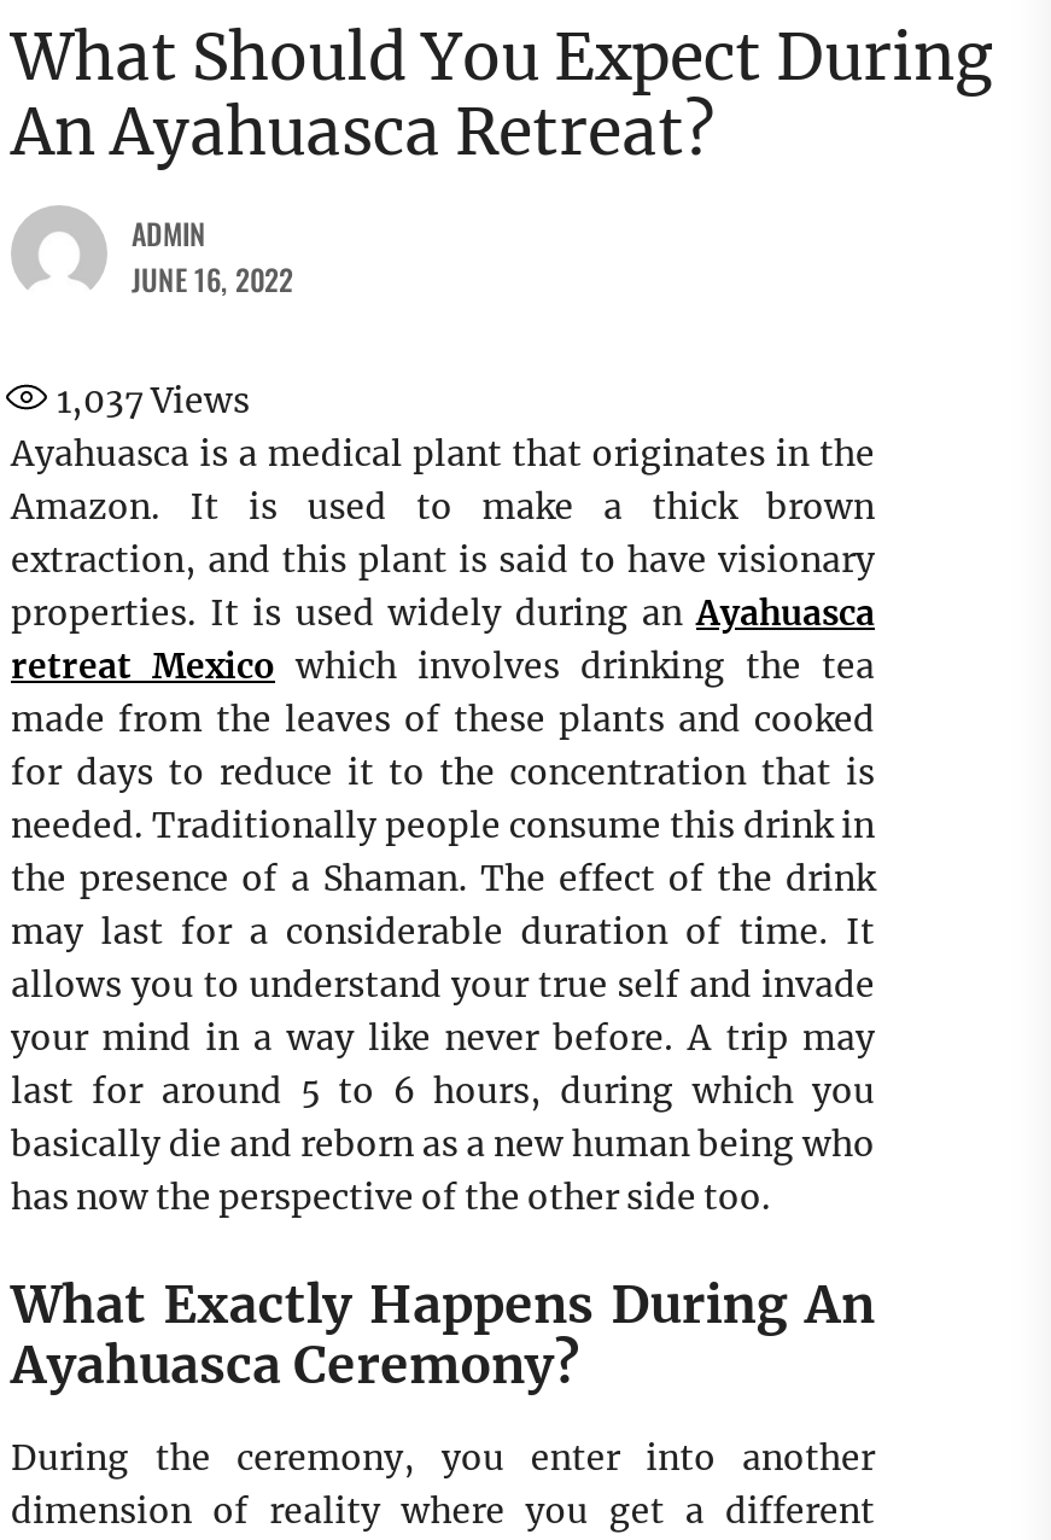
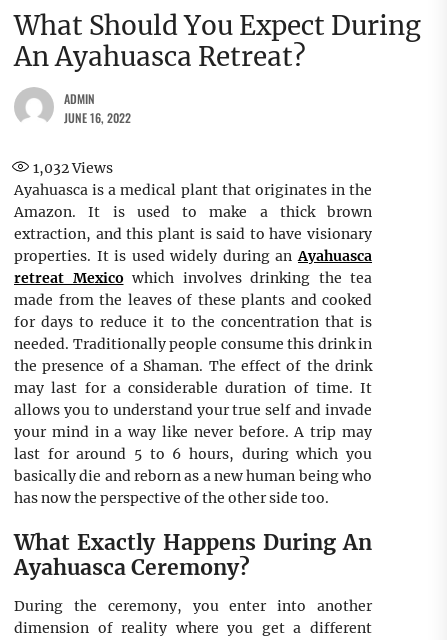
- 1,037Views
+ 1,032Views
